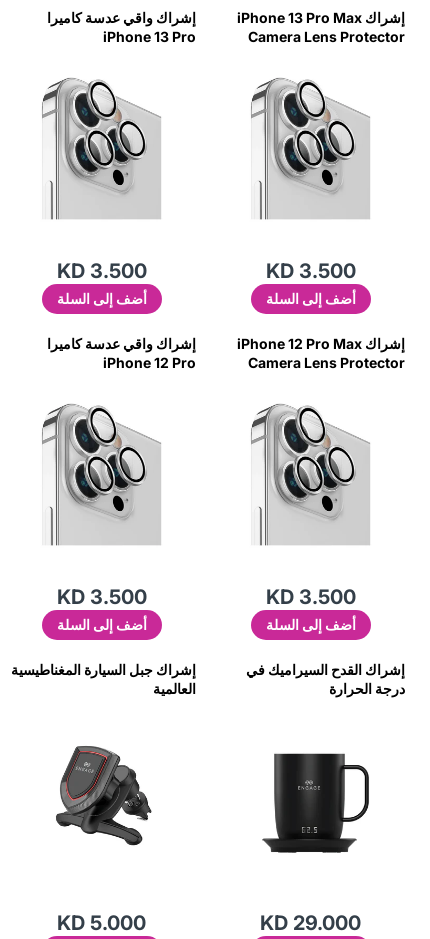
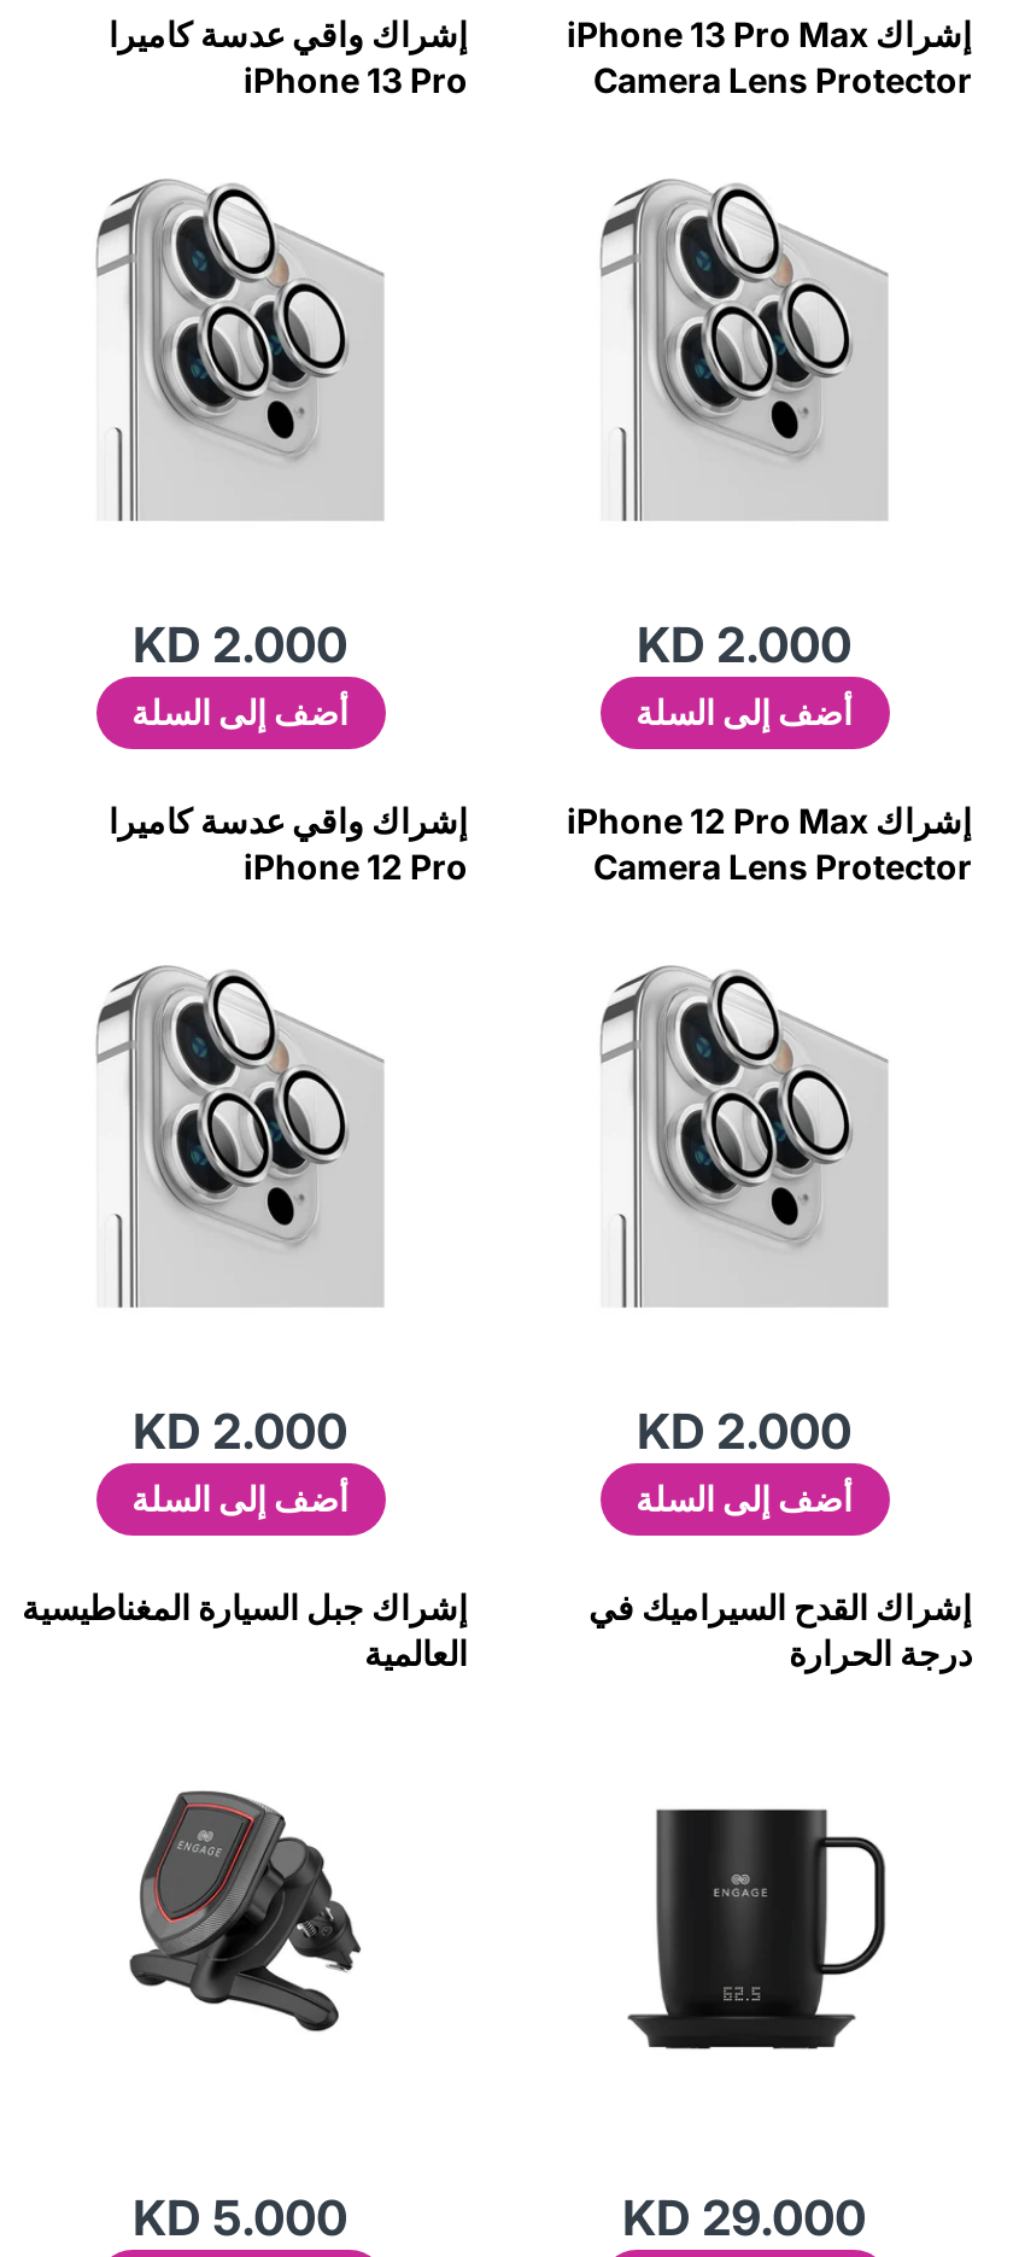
- KD 3.500
+ KD 2.000

- KD 3.500
+ KD 2.000

- KD 3.500
+ KD 2.000

- KD 3.500
+ KD 2.000
